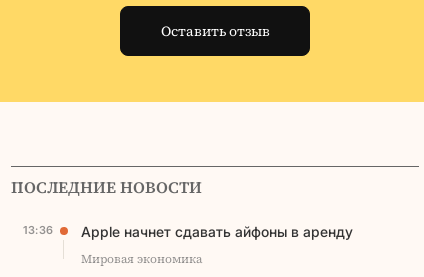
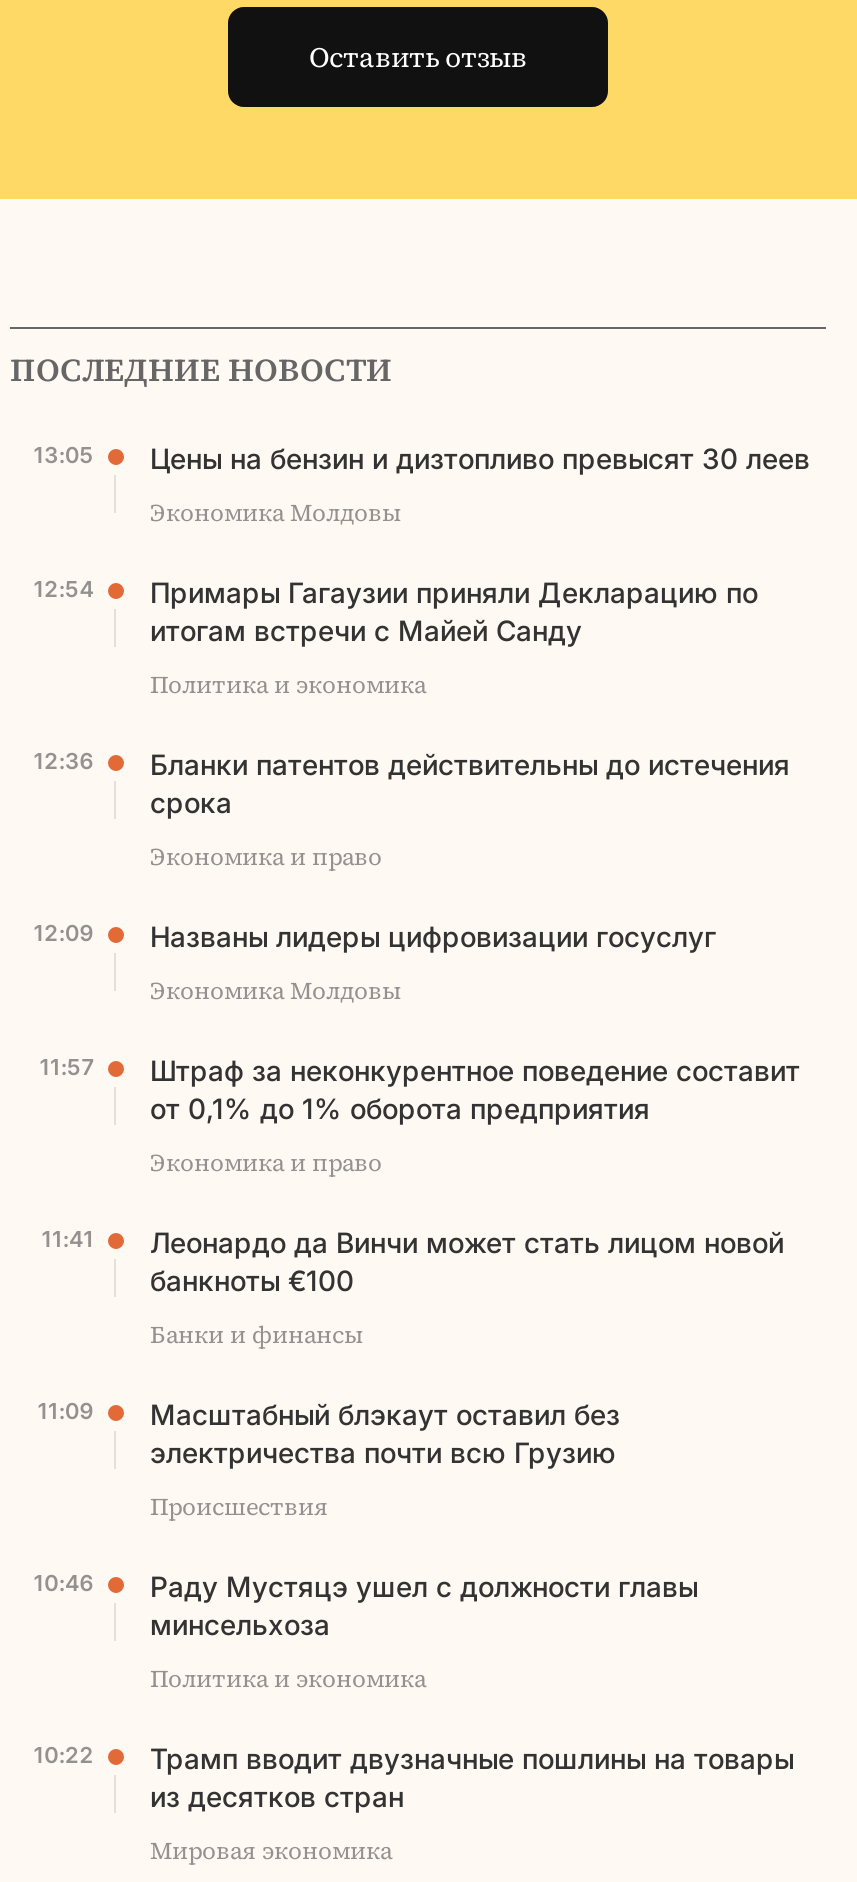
- 13:36
- Apple начнет сдавать айфоны в аренду
+ 13:05
+ Цены на бензин и дизтопливо превысят 30 леев
+ Экономика Молдовы
+ 12:54
+ Примары Гагаузии приняли Декларацию по
+ итогам встречи с Майей Санду
+ Политика и экономика
+ 12:36
+ Бланки патентов действительны до истечения
+ срока
+ Экономика и право
+ 12:09
+ Названы лидеры цифровизации госуслуг
+ Экономика Молдовы
+ 11:57
+ Штраф за неконкурентное поведение составит
+ от 0,1% до 1% оборота предприятия
+ Экономика и право
+ 11:41
+ Леонардо да Винчи может стать лицом новой
+ банкноты €100
+ Банки и финансы
+ 11:09
+ Масштабный блэкаут оставил без
+ электричества почти всю Грузию
+ Происшествия
+ 10:46
+ Раду Мустяцэ ушел с должности главы
+ минсельхоза
+ Политика и экономика
+ 10:22
+ Трамп вводит двузначные пошлины на товары
+ из десятков стран
